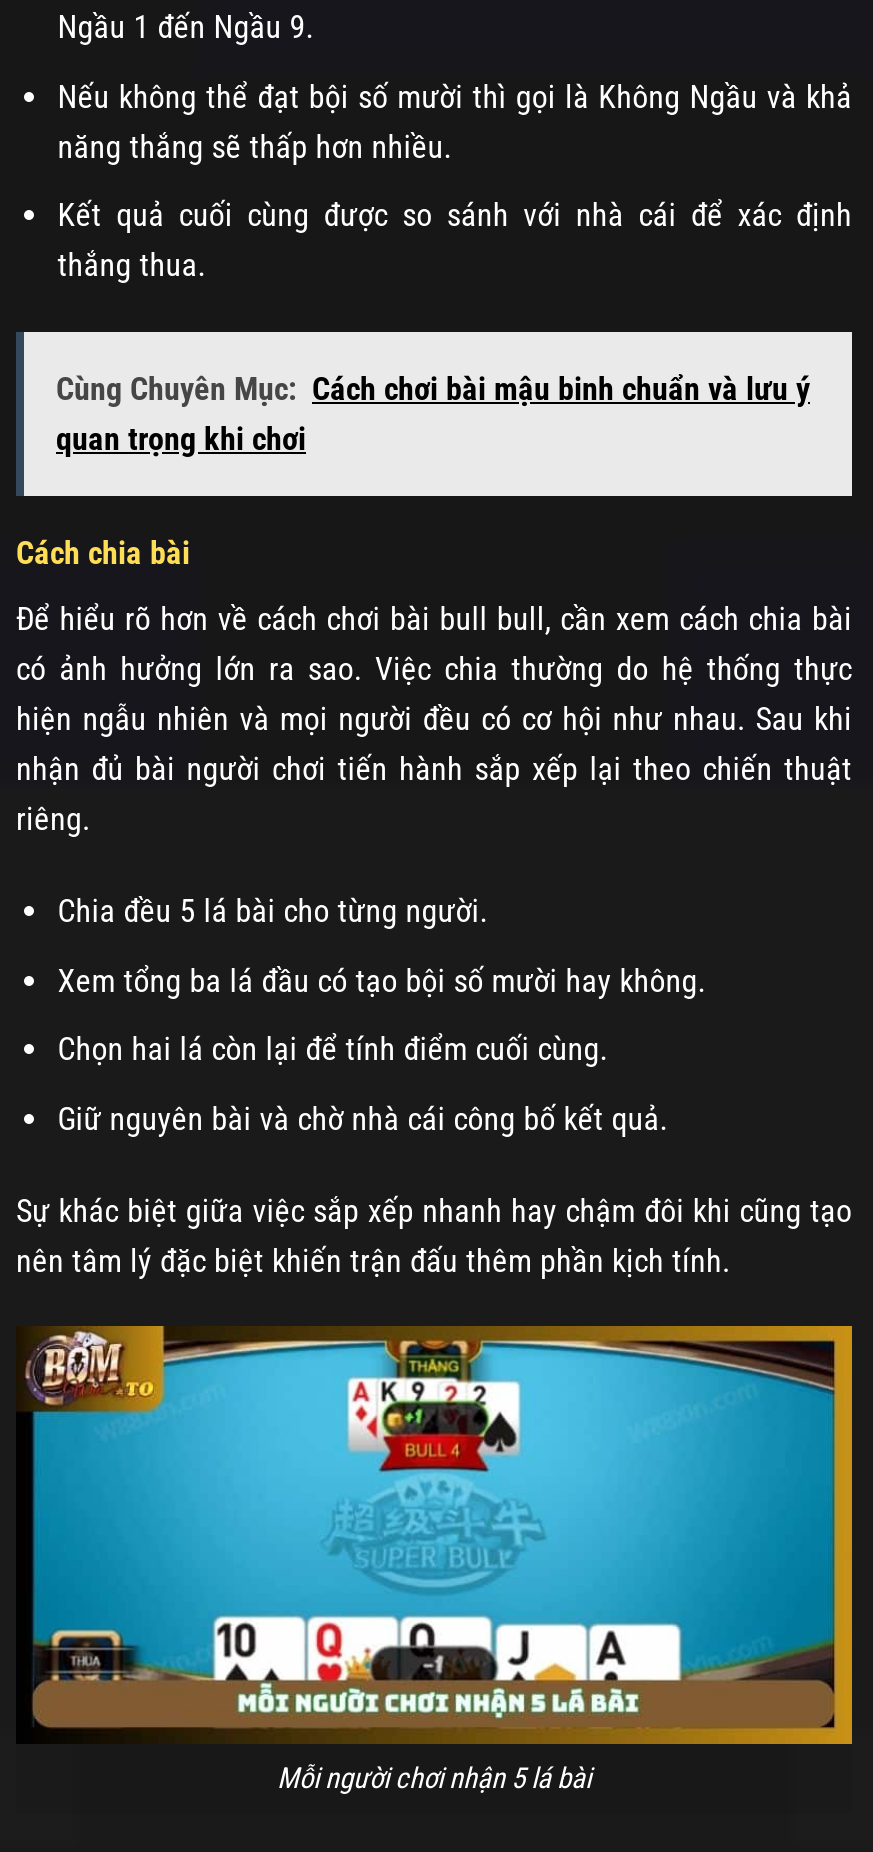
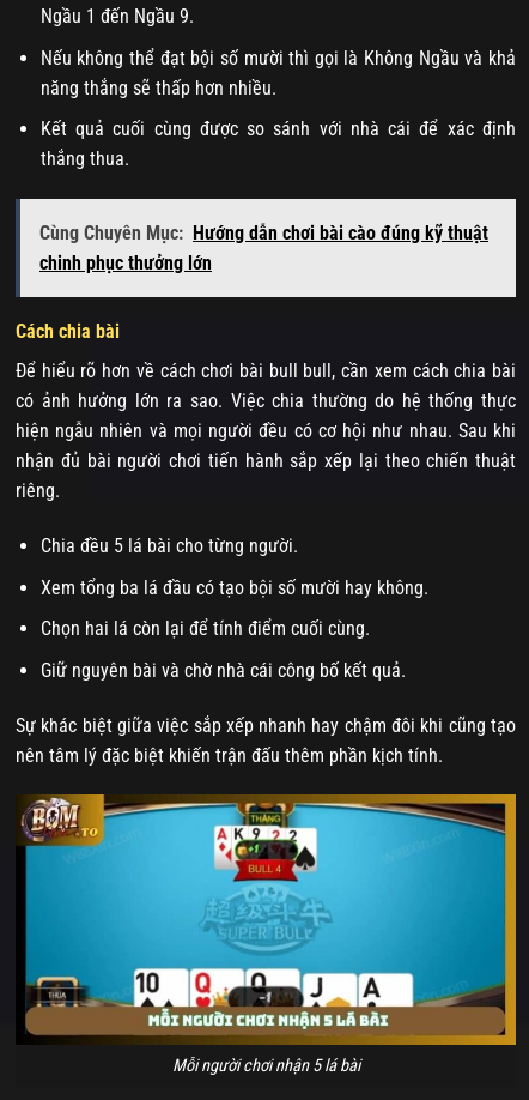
- Cùng Chuyên Mục: Cách chơi bài mậu binh chuẩn và lưu ý
- quan trọng khi chơi
+ Cùng Chuyên Mục: Hướng dẫn chơi bài cào đúng kỹ thuật
+ chinh phục thưởng lớn
